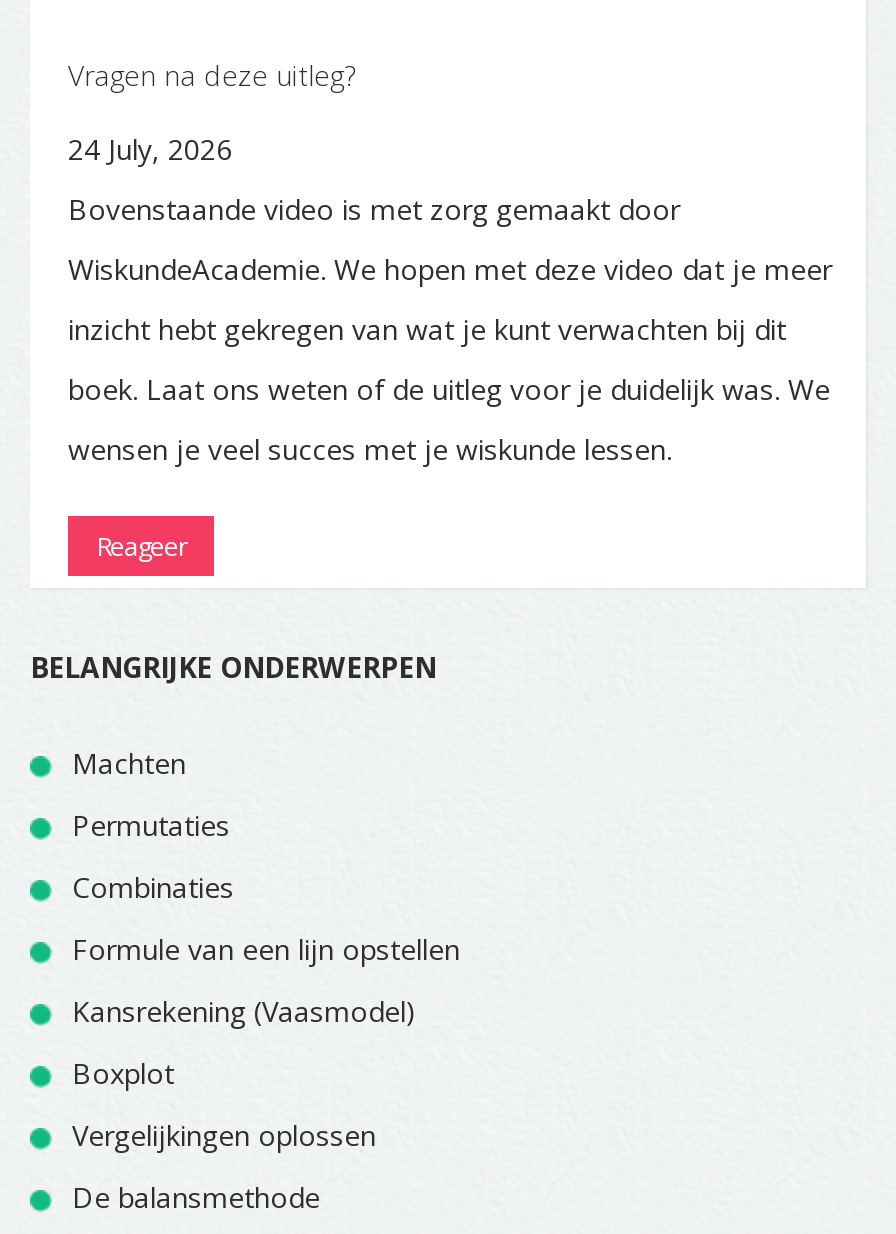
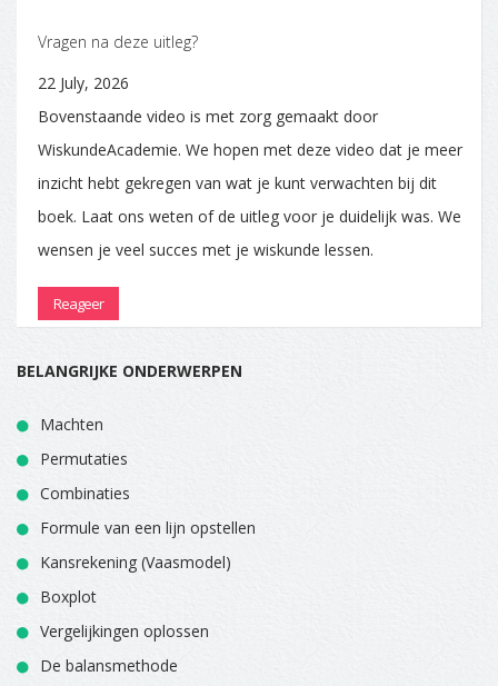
- 24 July, 2026
+ 22 July, 2026
